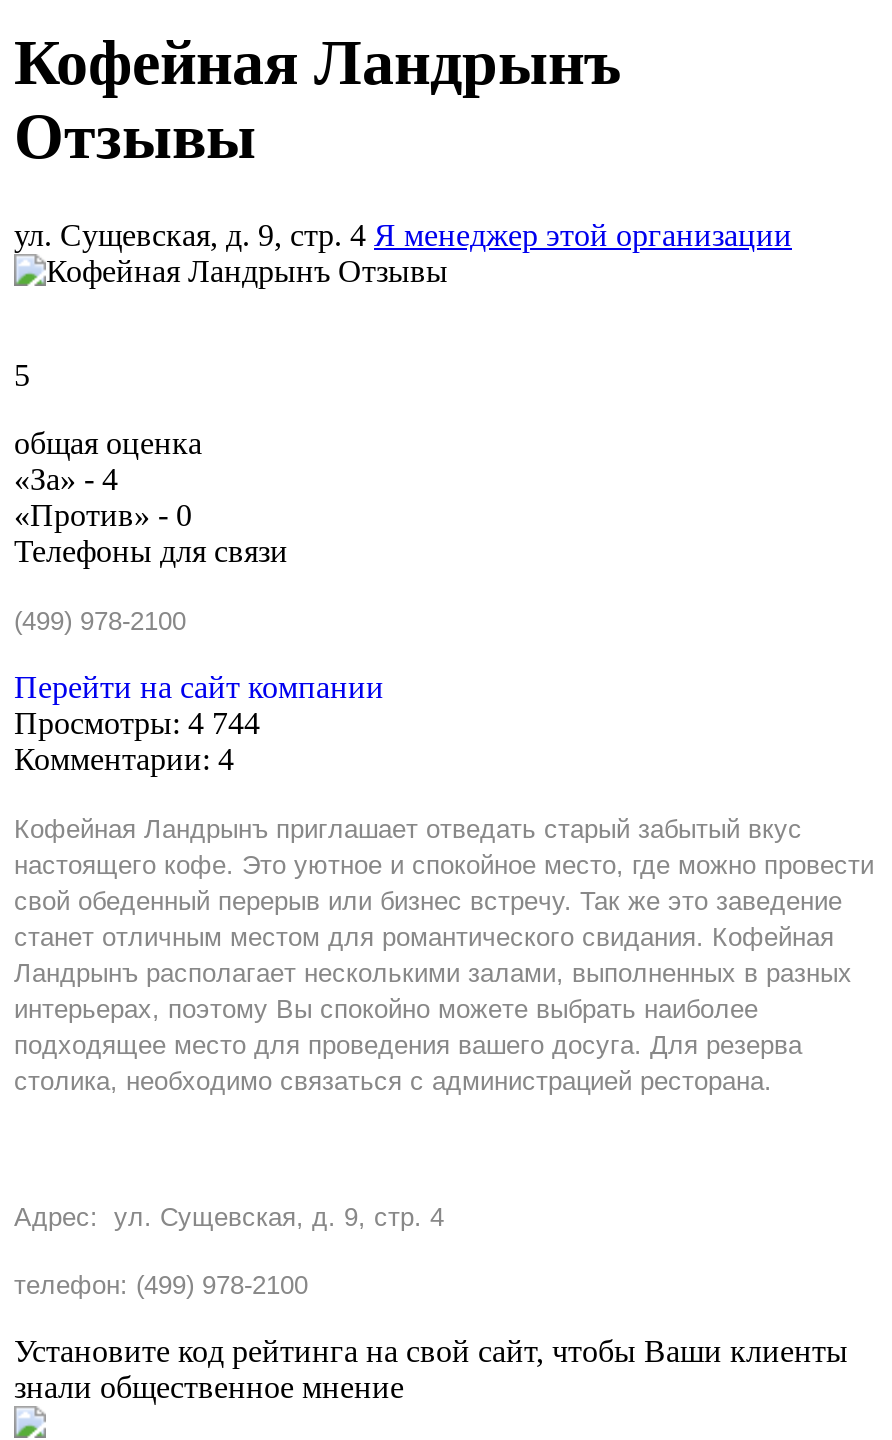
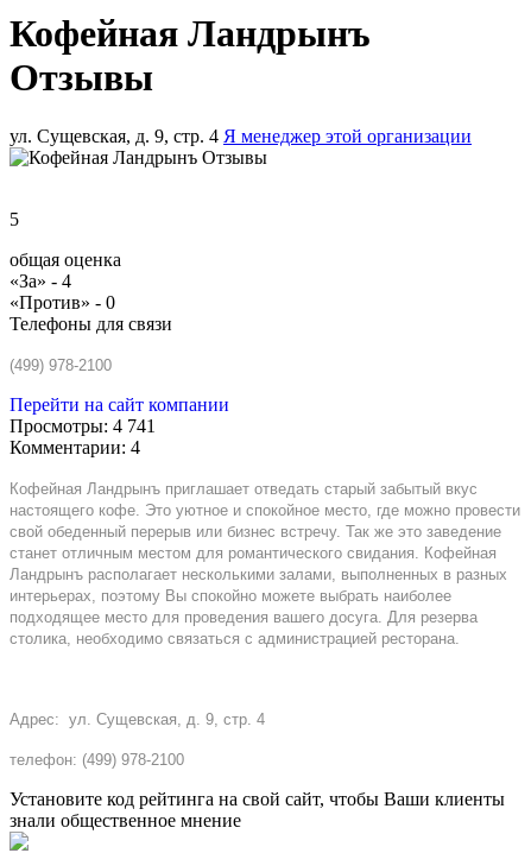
- Просмотры: 4 744
+ Просмотры: 4 741
